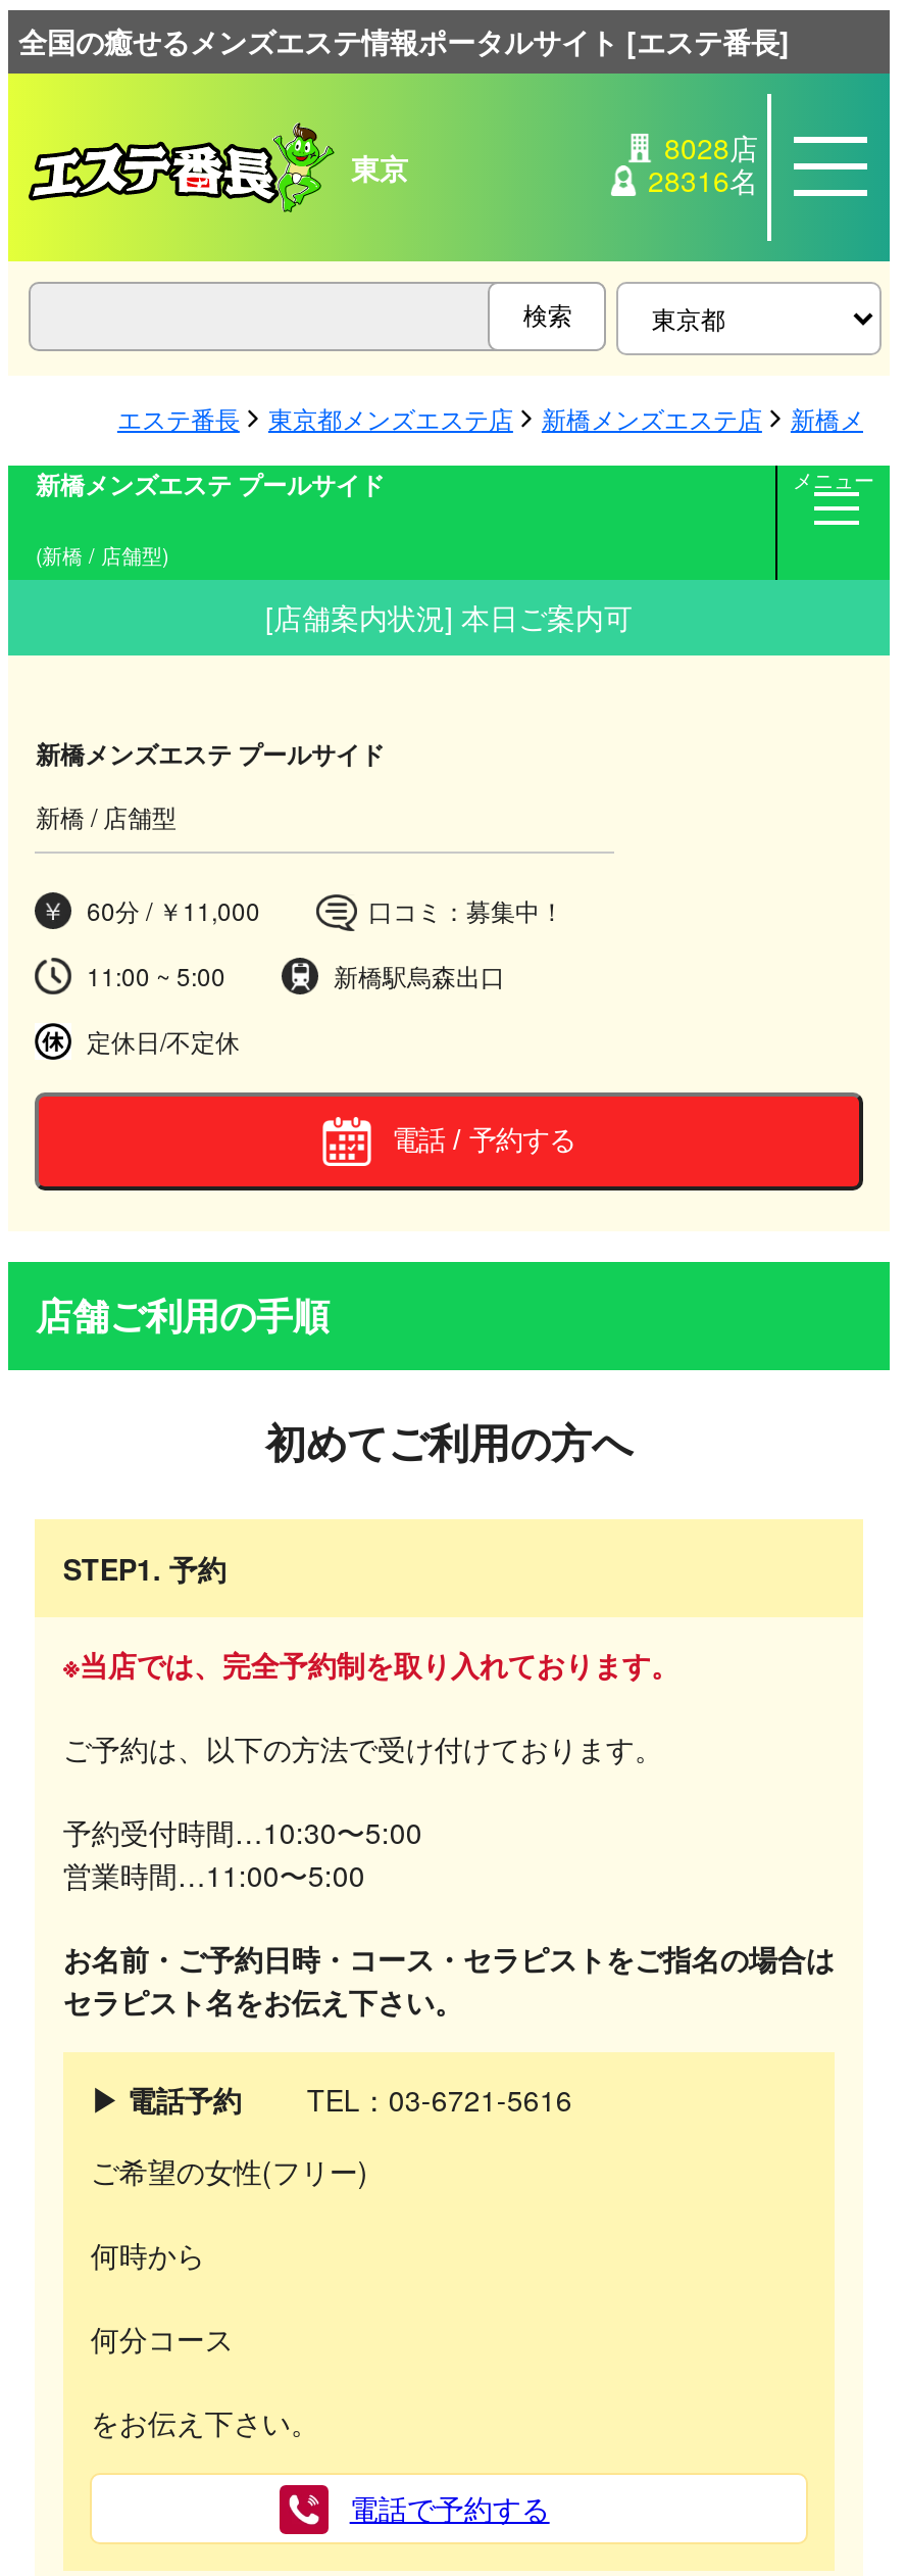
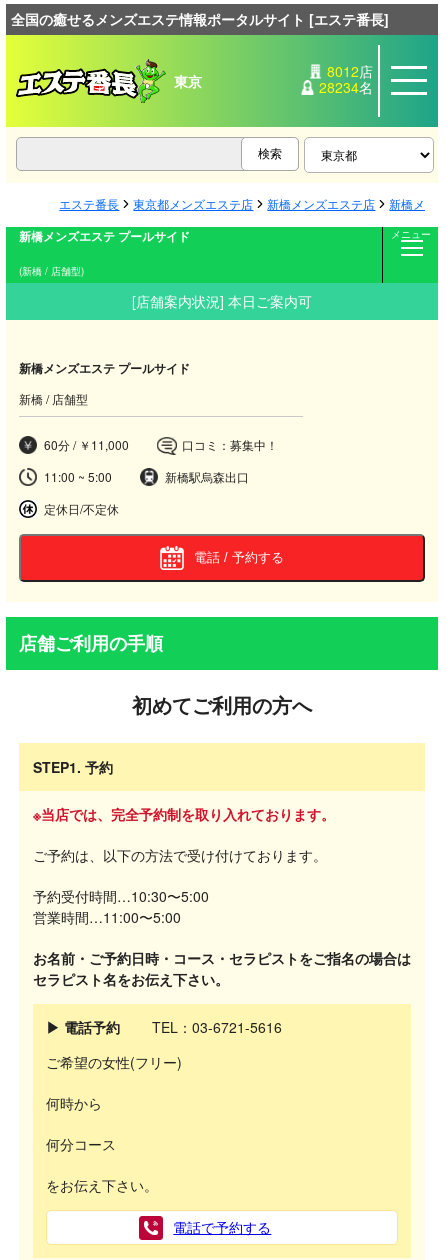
- 8028店
+ 8012店

- 28316名
+ 28234名
